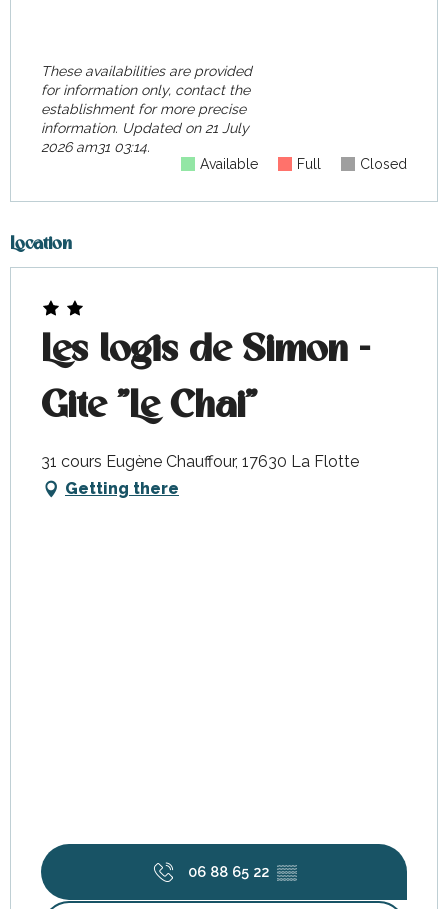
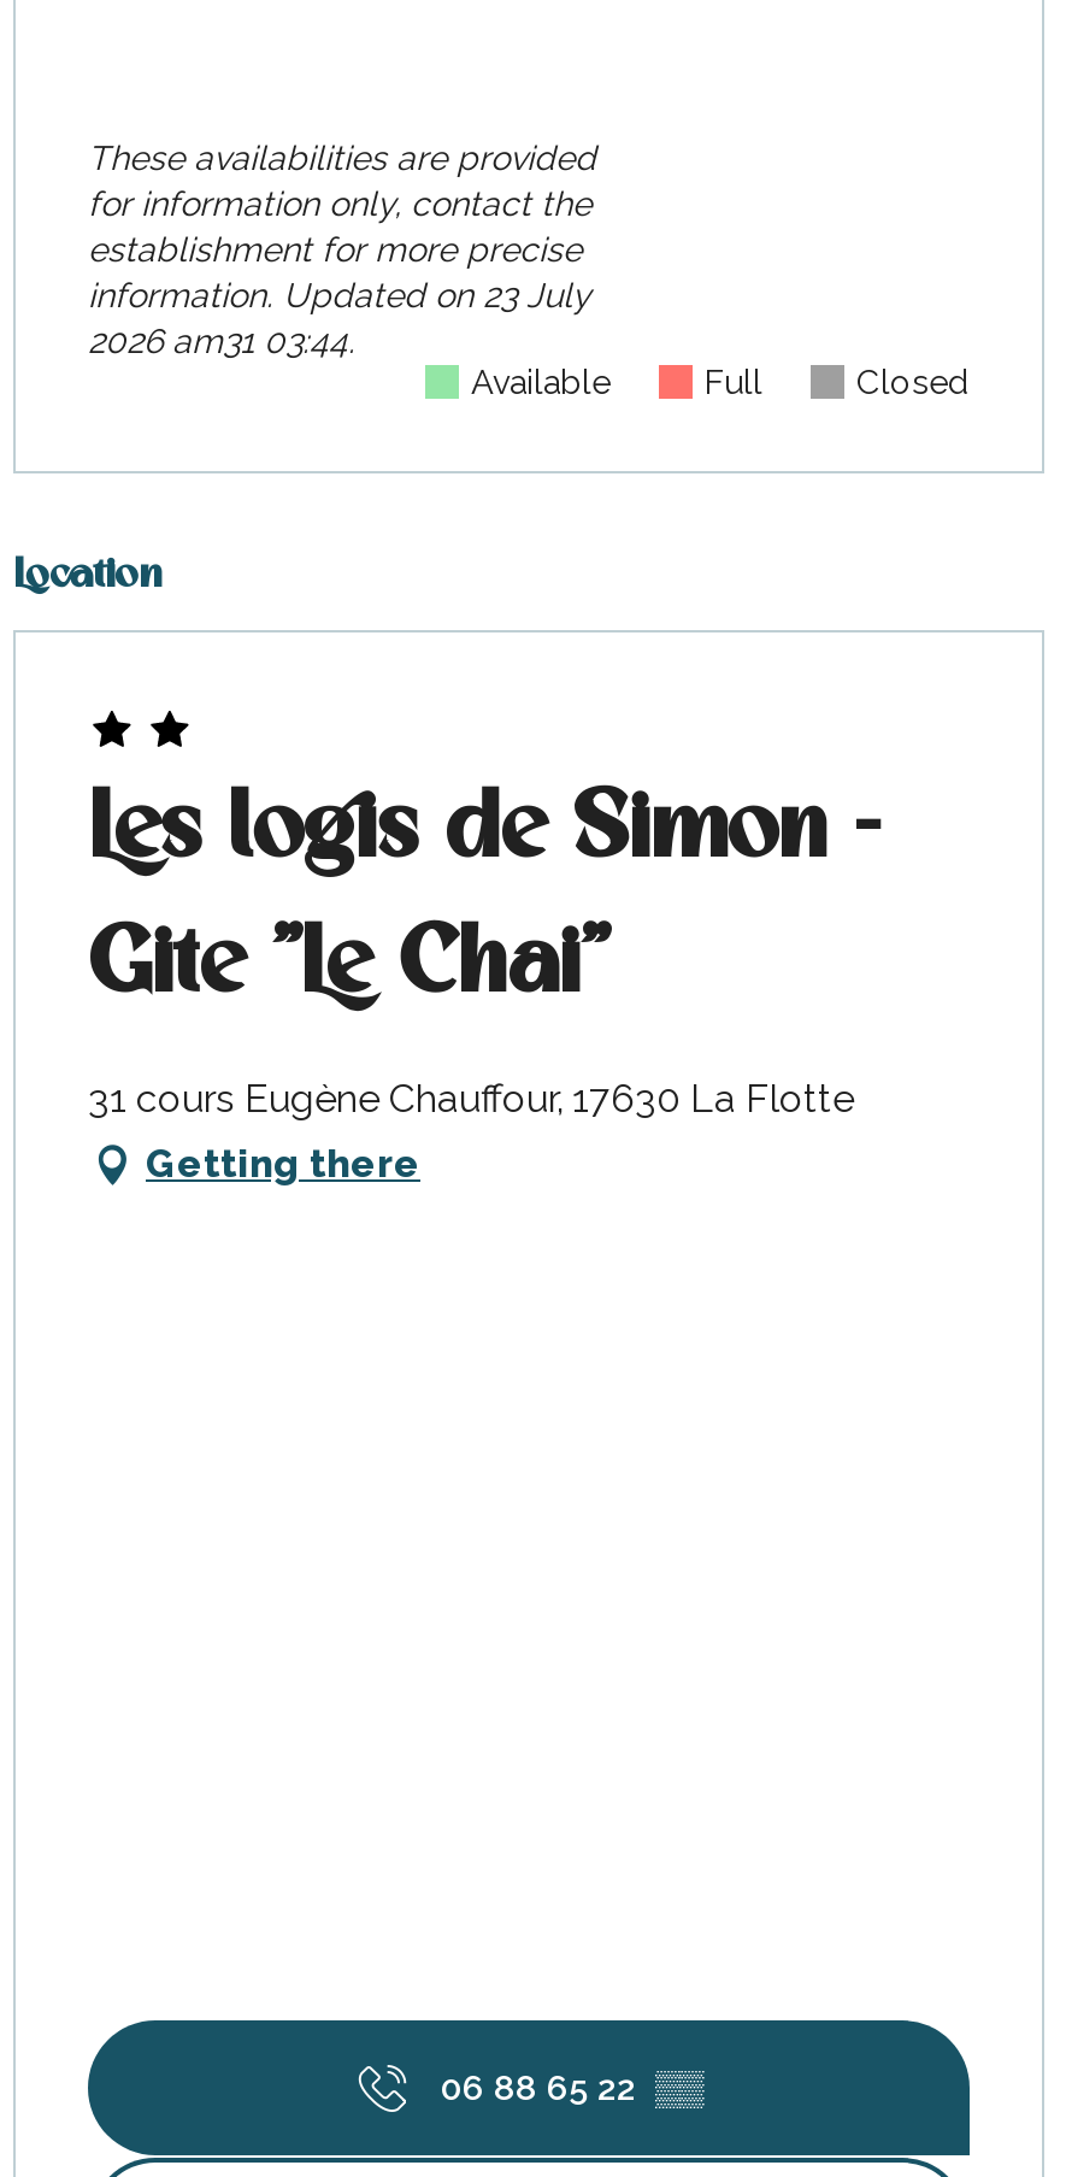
- information. Updated on 21 July
+ information. Updated on 23 July

- 2026 am31 03:14.
+ 2026 am31 03:44.
